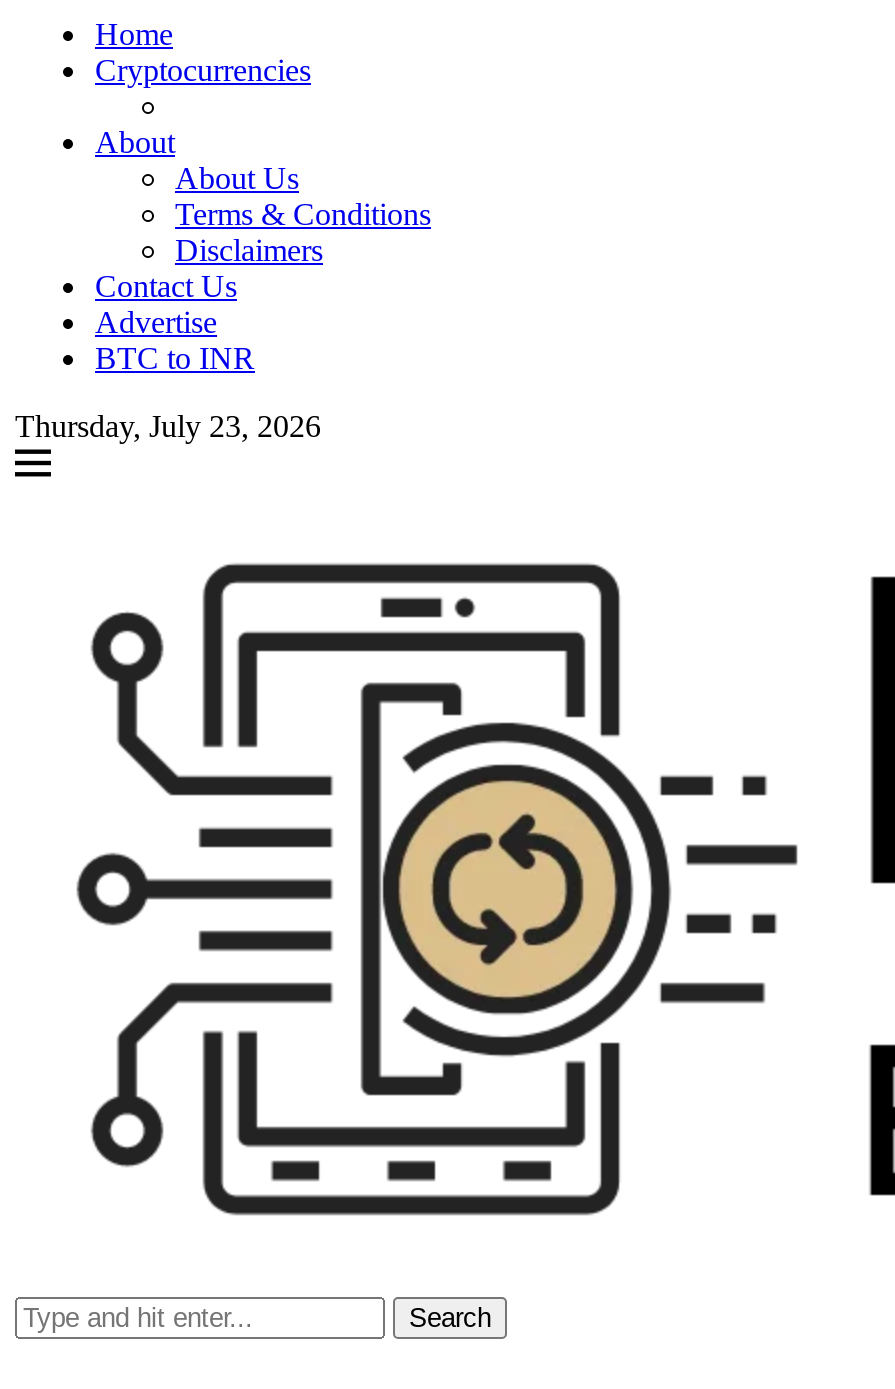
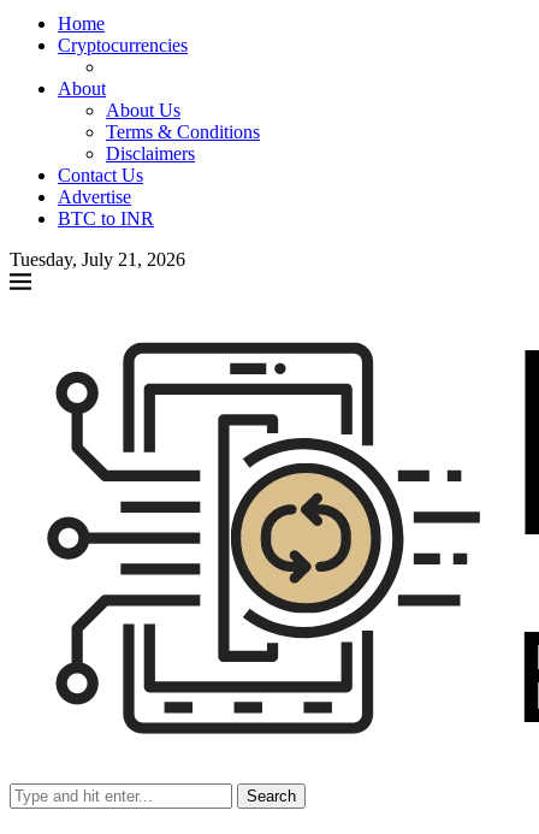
- Thursday, July 23, 2026
+ Tuesday, July 21, 2026
